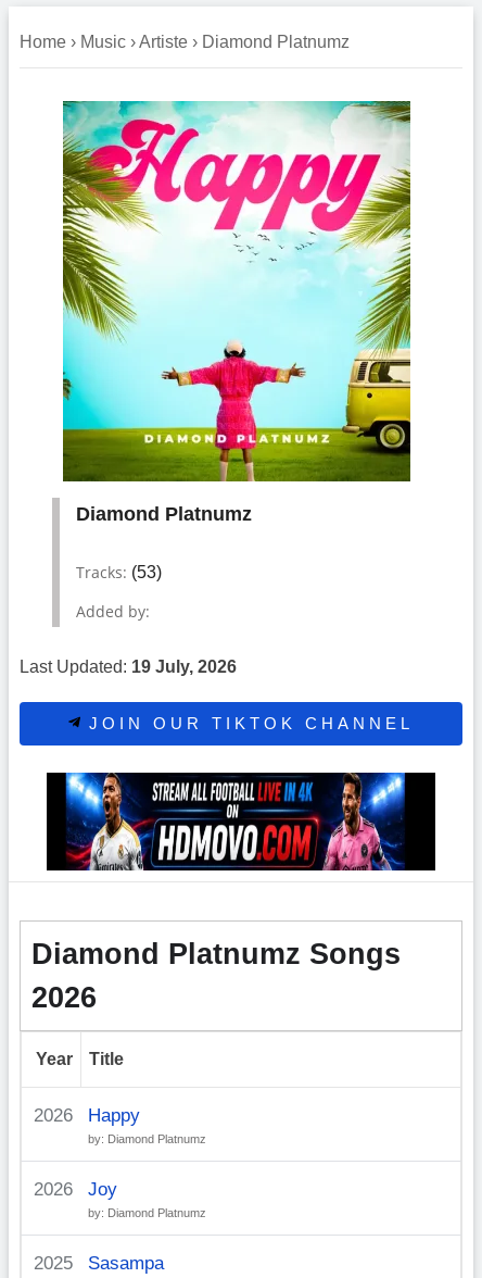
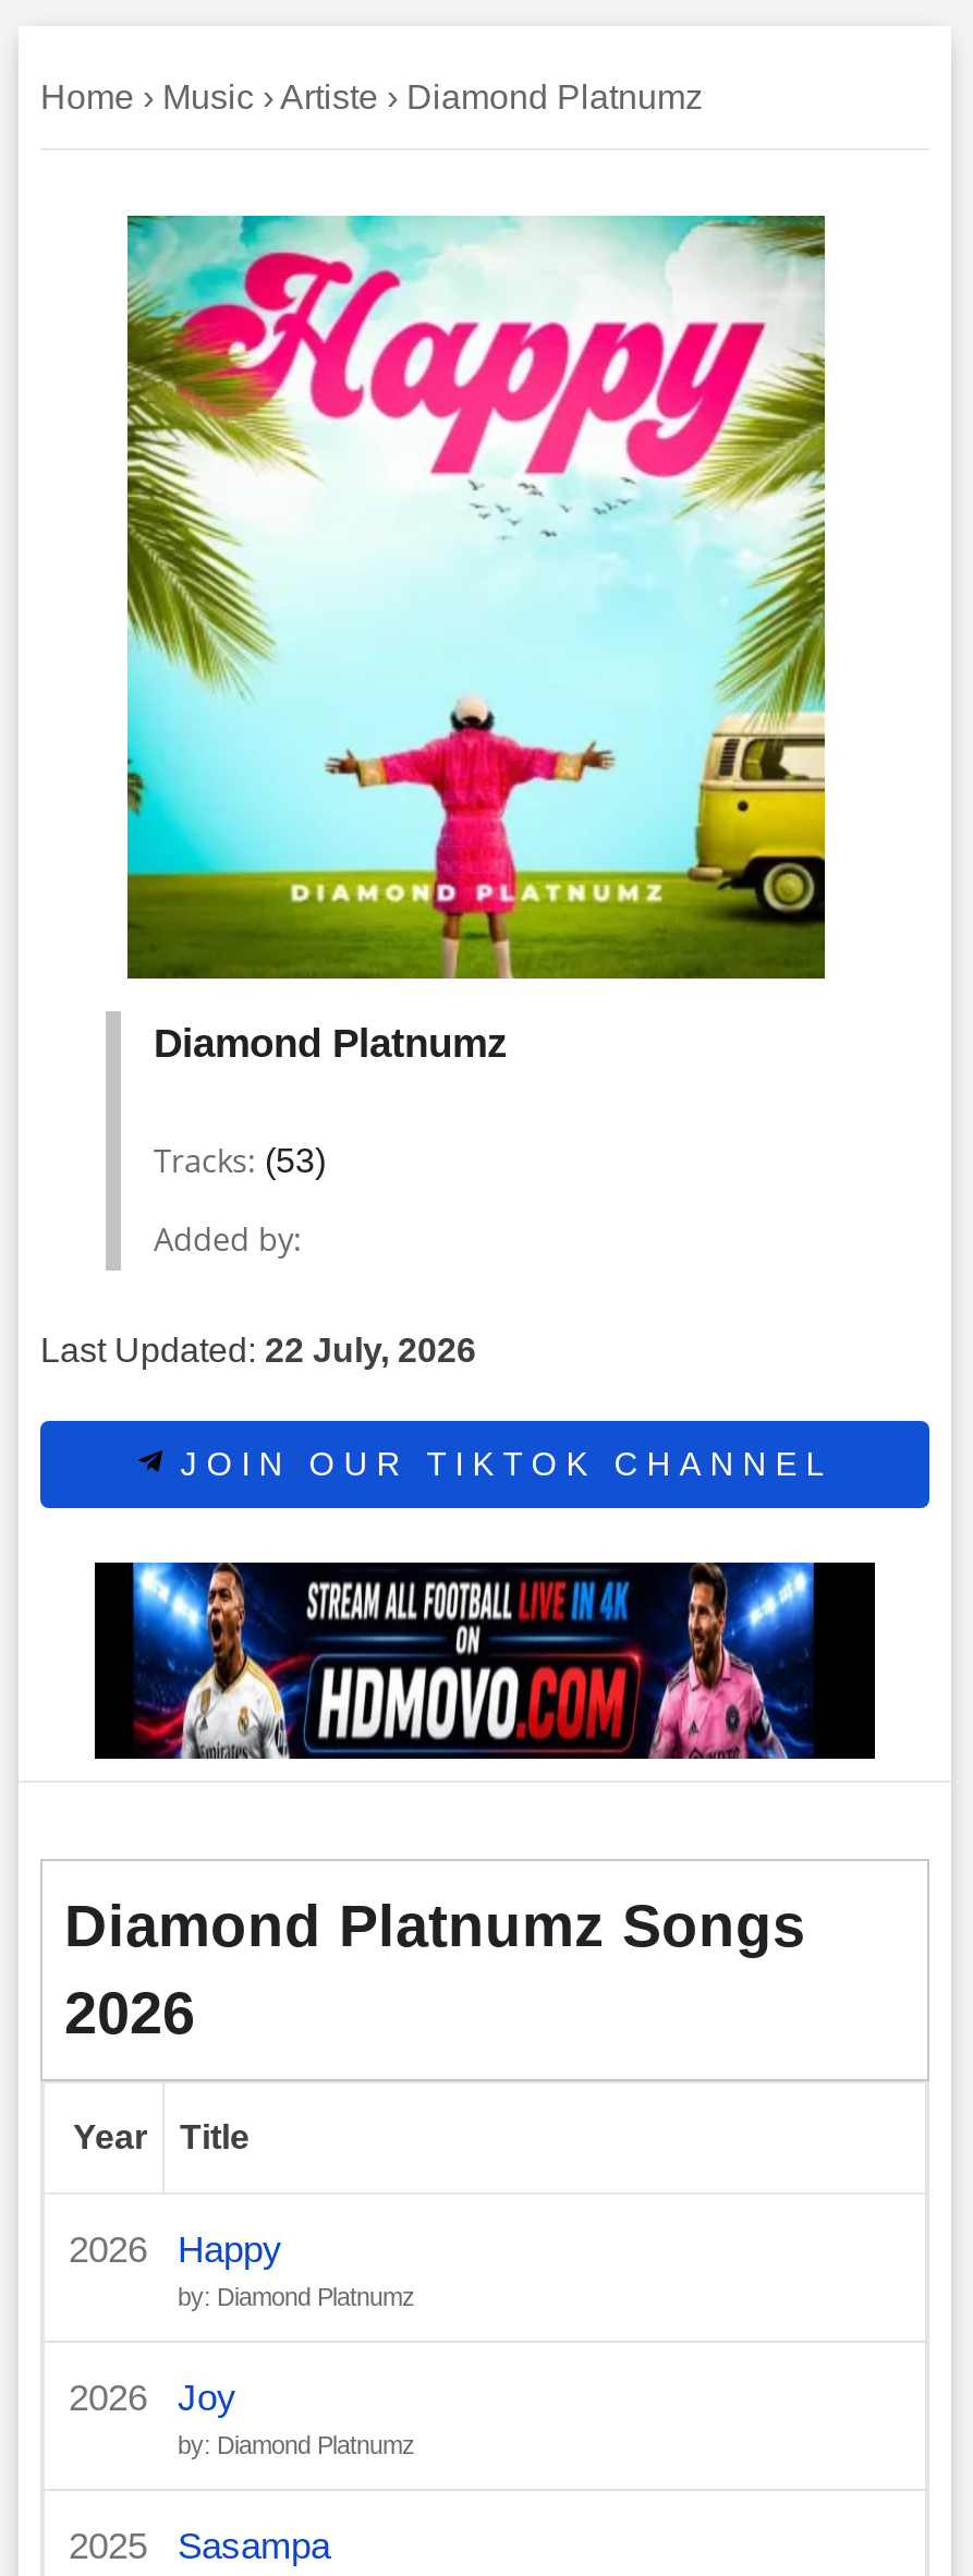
- Last Updated: 19 July, 2026
+ Last Updated: 22 July, 2026
